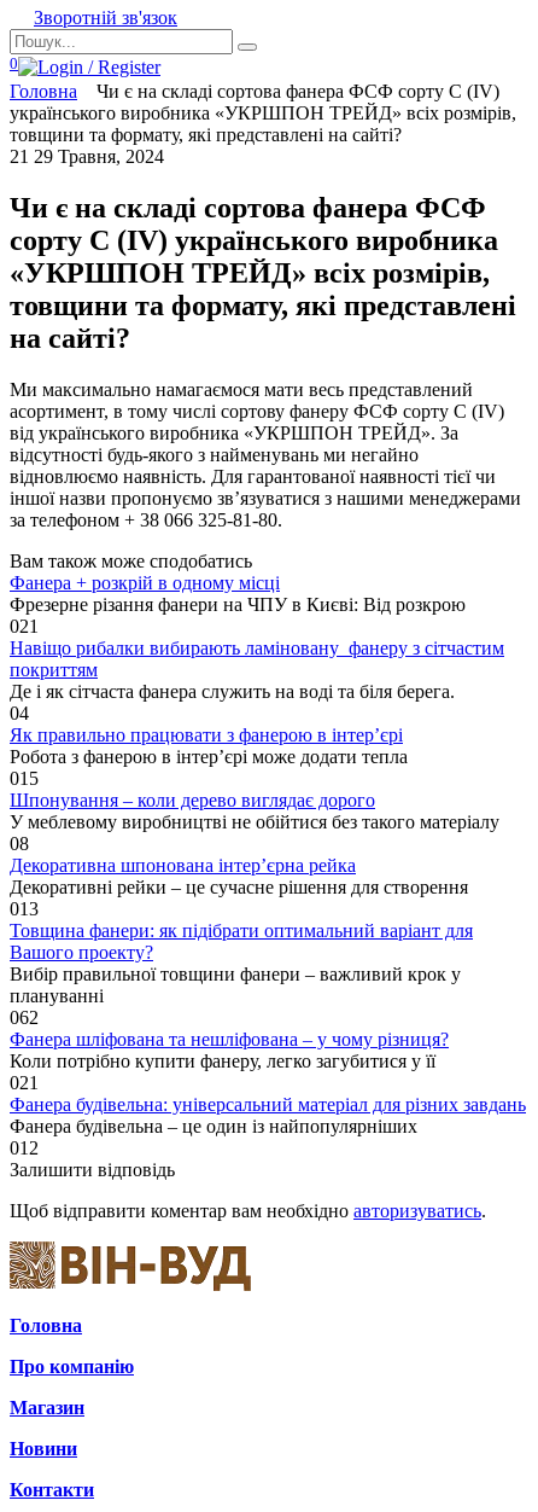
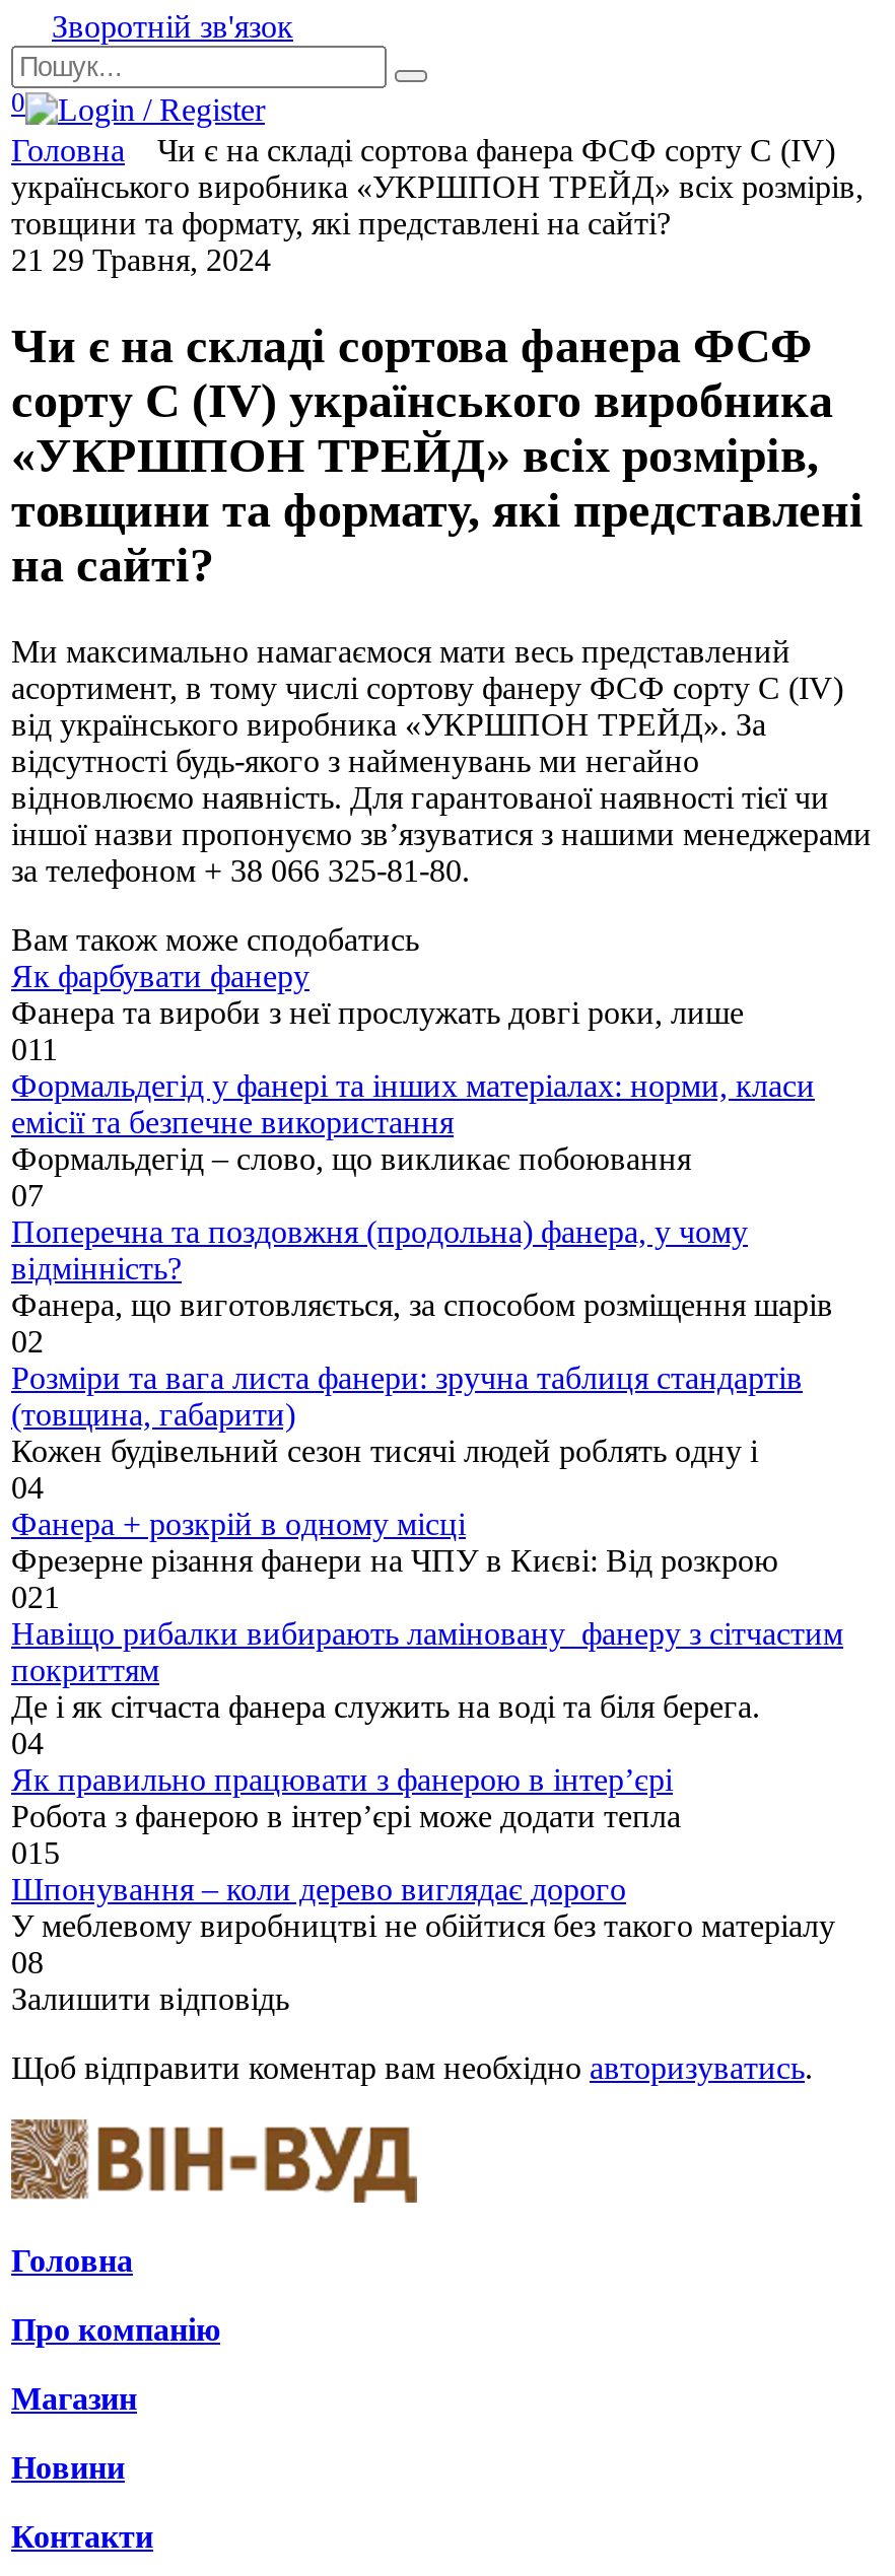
+ Як фарбувати фанеру
+ Фанера та вироби з неї прослужать довгі роки, лише
+ 011
+ Формальдегід у фанері та інших матеріалах: норми, класи
+ емісії та безпечне використання
+ Формальдегід – слово, що викликає побоювання
+ 07
+ Поперечна та поздовжня (продольна) фанера, у чому
+ відмінність?
+ Фанера, що виготовляється, за способом розміщення шарів
+ 02
+ Розміри та вага листа фанери: зручна таблиця стандартів
+ (товщина, габарити)
+ Кожен будівельний сезон тисячі людей роблять одну і
+ 04

moved down: Фанера + розкрій в одному місці | Фрезерне різання фанери на ЧПУ в Києві: Від розкрою | 021 | ... | У меблевому виробництві не обійтися без такого матеріалу | 08

- Декоративна шпонована інтер’єрна рейка
- Декоративні рейки – це сучасне рішення для створення
- 013
- Товщина фанери: як підібрати оптимальний варіант для
- Вашого проекту?
- Вибір правильної товщини фанери – важливий крок у
- плануванні
- 062
- Фанера шліфована та нешліфована – у чому різниця?
- Коли потрібно купити фанеру, легко загубитися у її
- 021
- Фанера будівельна: універсальний матеріал для різних завдань
- Фанера будівельна – це один із найпопулярніших
- 012
